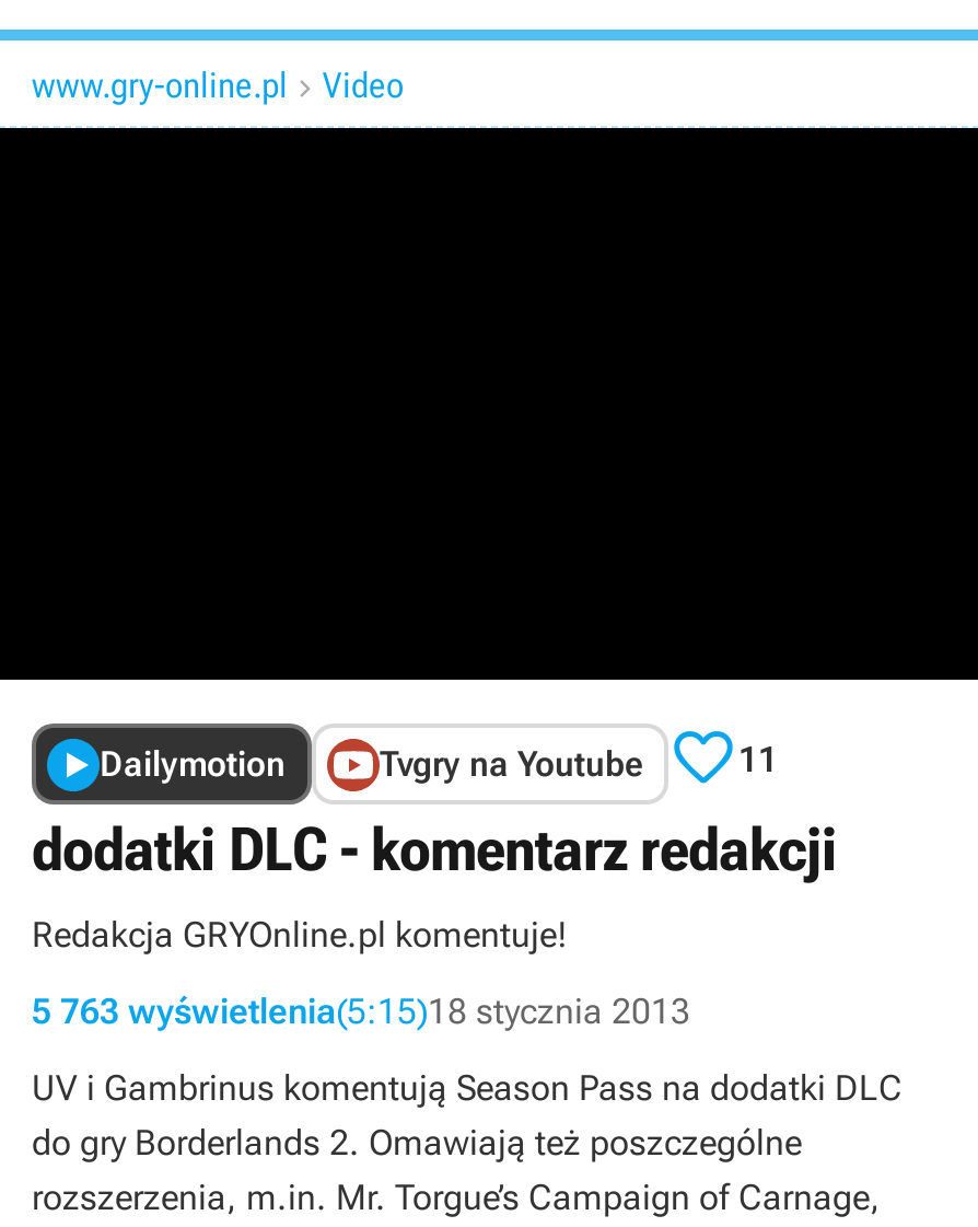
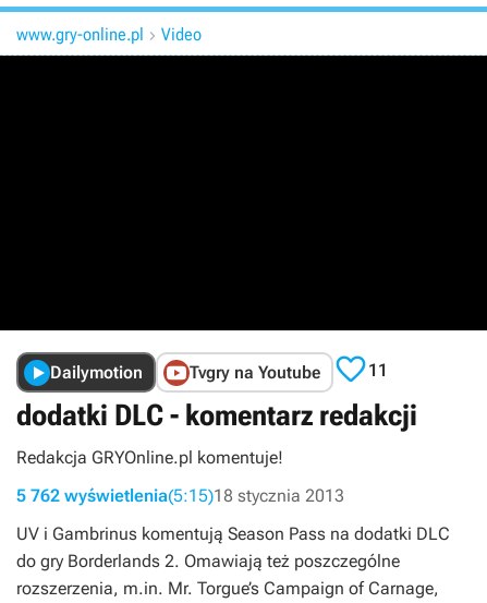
- 5 763 wyświetlenia(5:15)18 stycznia 2013
+ 5 762 wyświetlenia(5:15)18 stycznia 2013
